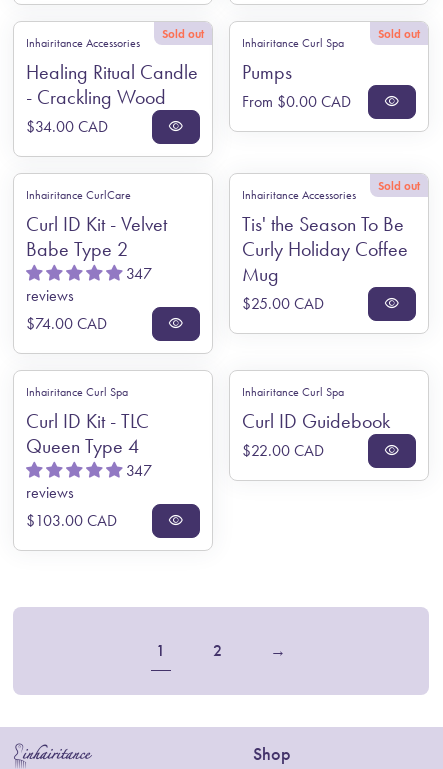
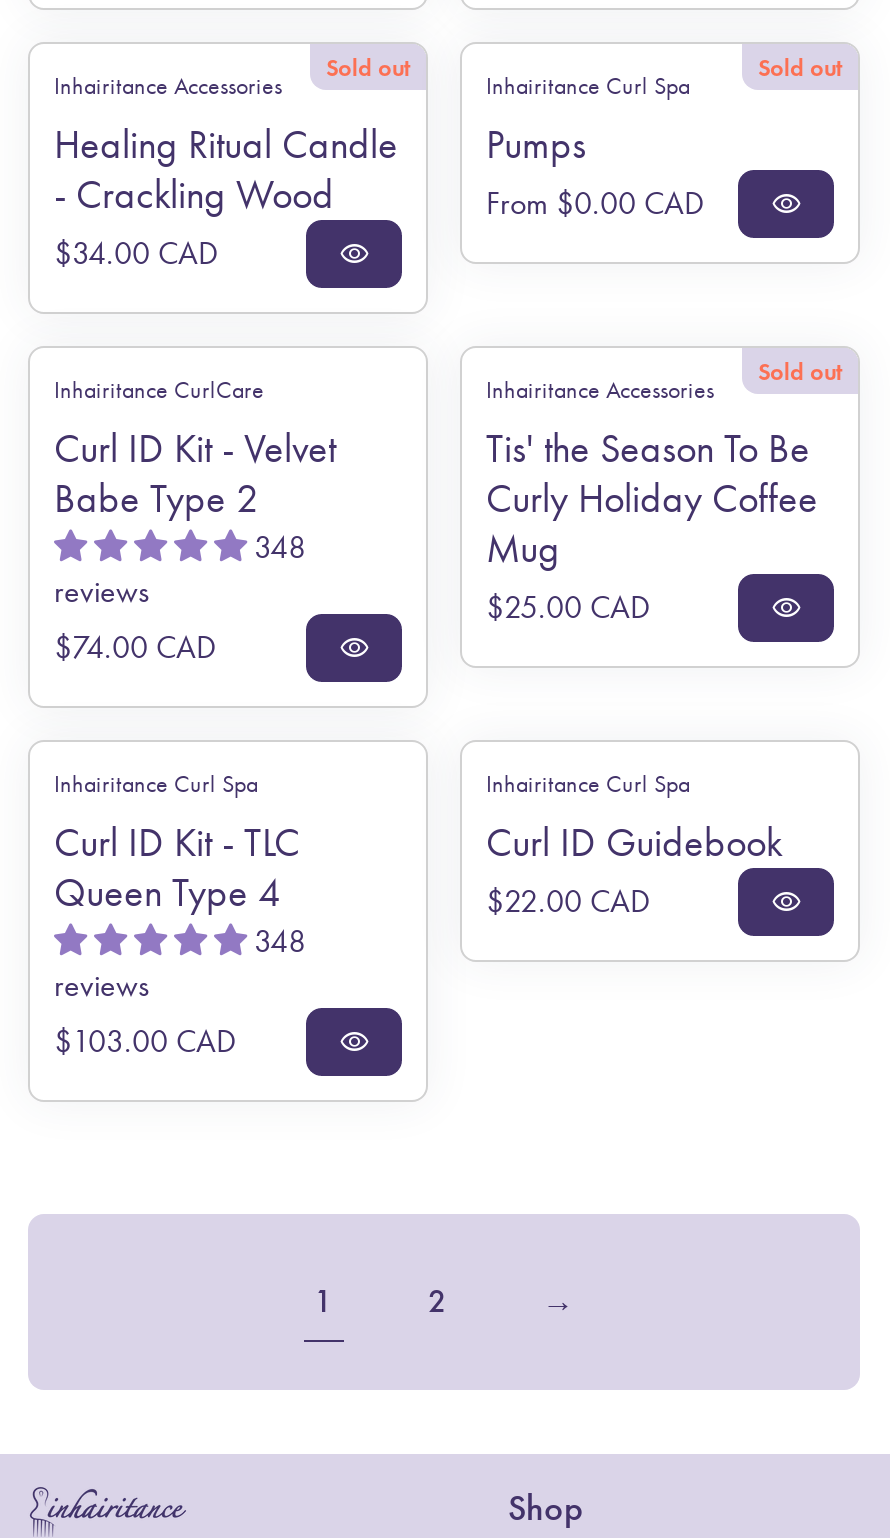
- 347
+ 348

- 347
+ 348
